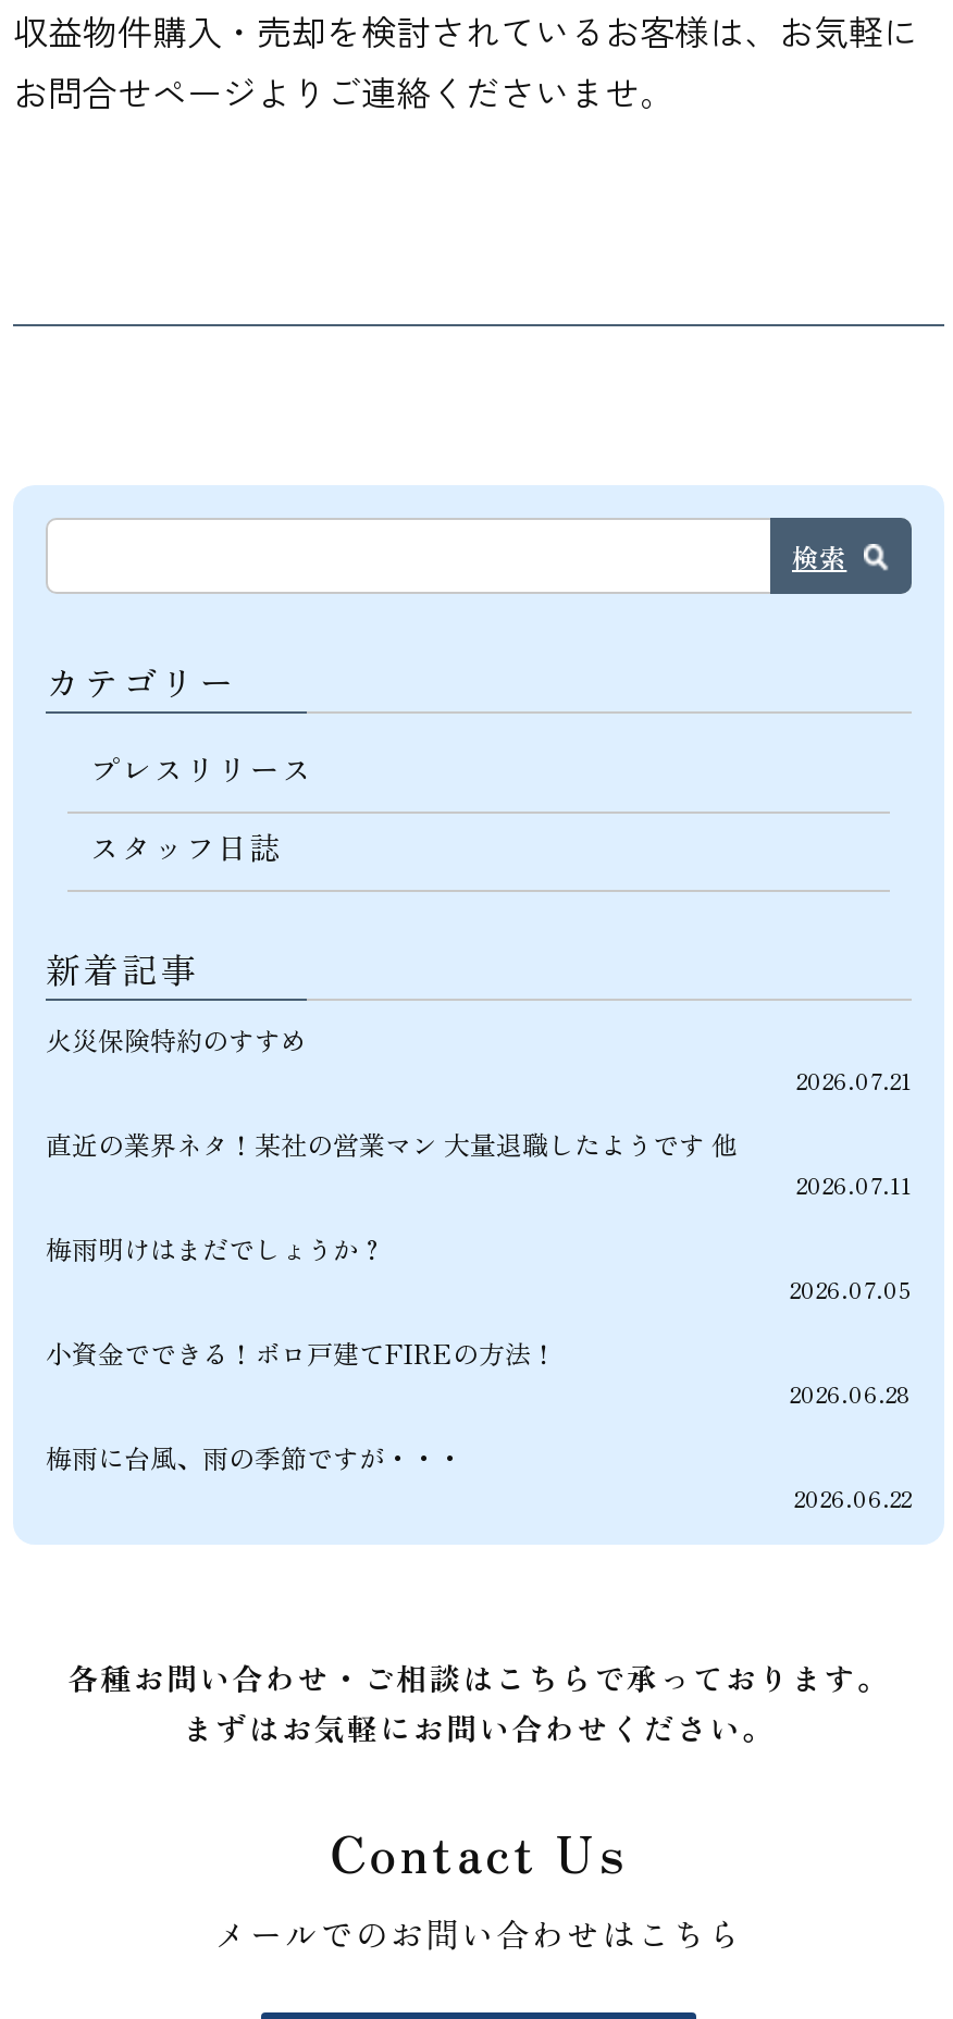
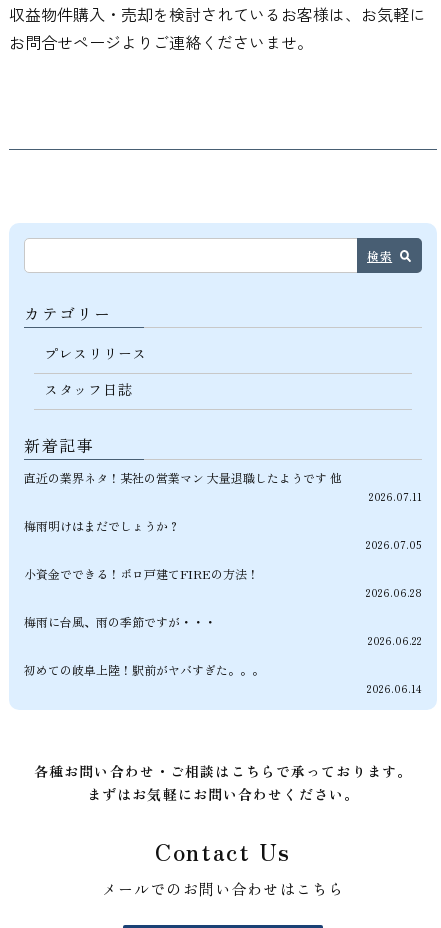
- 火災保険特約のすすめ
- 2026.07.21

moved up: 直近の業界ネタ！某社の営業マン 大量退職したようです 他 | 2026.07.11 | 梅雨明けはまだでしょうか？ | 2026.07.05 | 小資金でできる！ボロ戸建てFIREの方法！ | 2026.06.28 | 梅雨に台風、雨の季節ですが・・・ | 2026.06.22

+ 初めての岐阜上陸！駅前がヤバすぎた。。。
+ 2026.06.14
